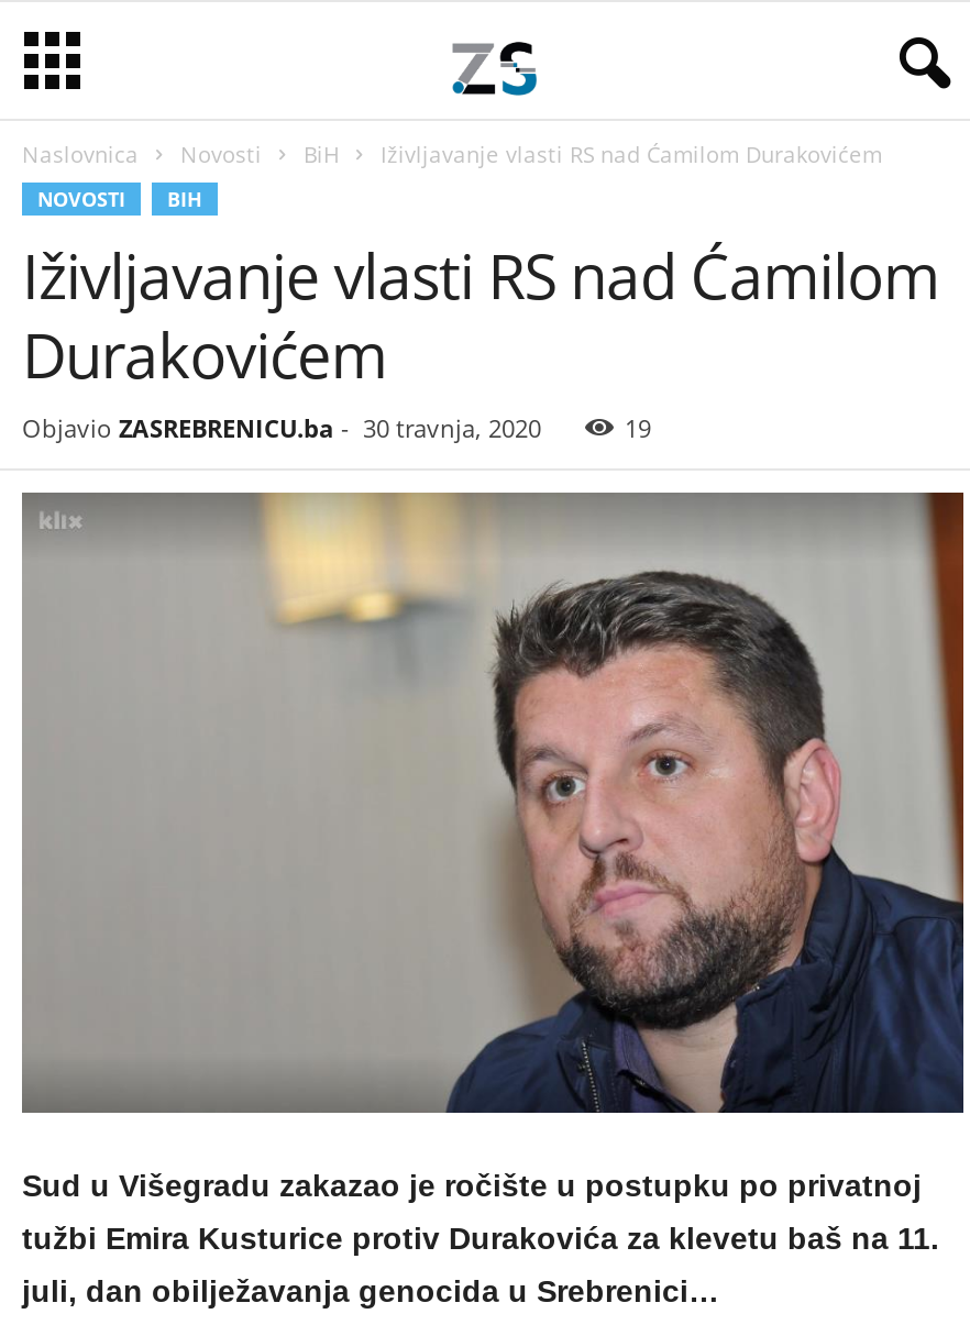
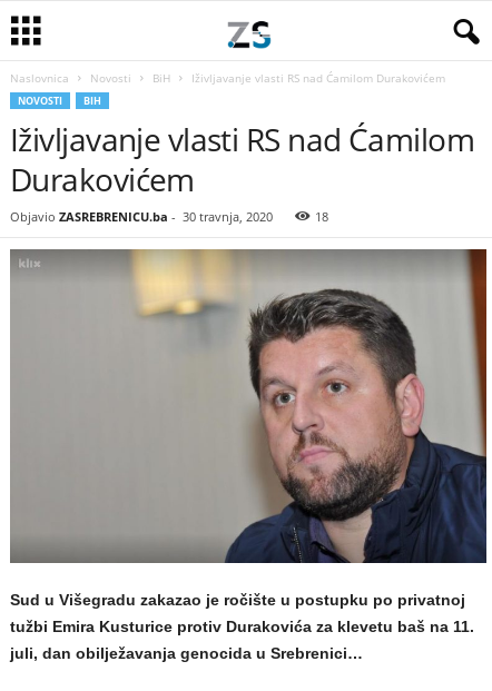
- 19
+ 18
